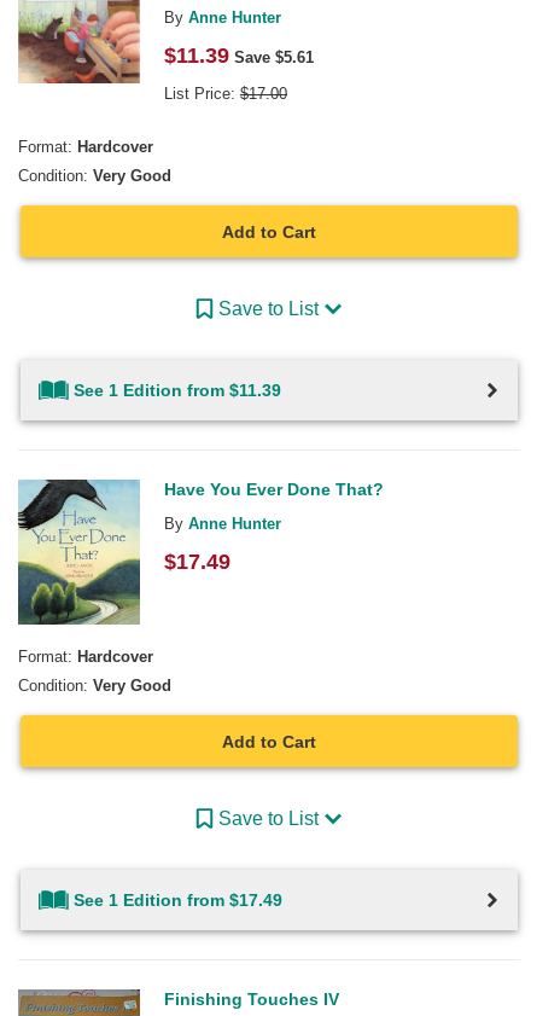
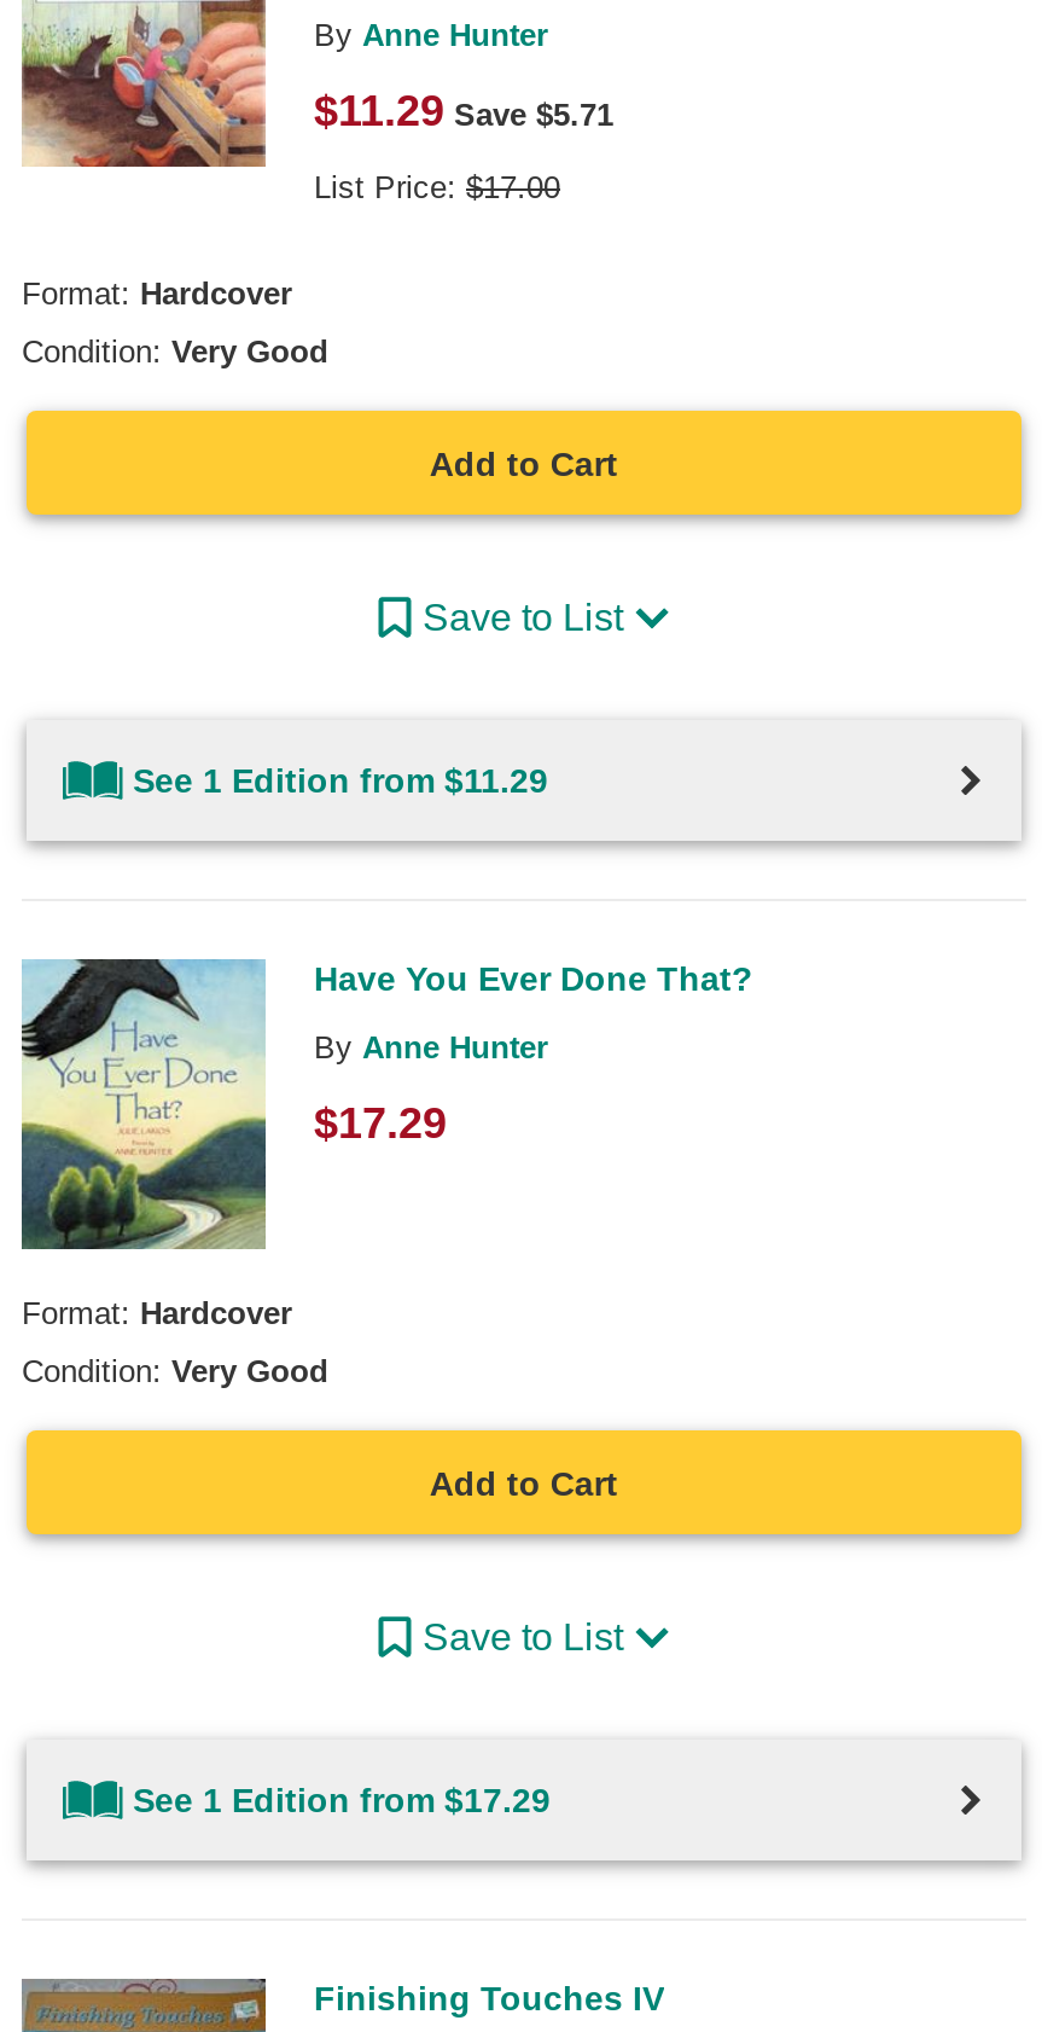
- $11.39 Save $5.61
+ $11.29 Save $5.71

- See 1 Edition from $11.39
+ See 1 Edition from $11.29

- $17.49
+ $17.29

- See 1 Edition from $17.49
+ See 1 Edition from $17.29
